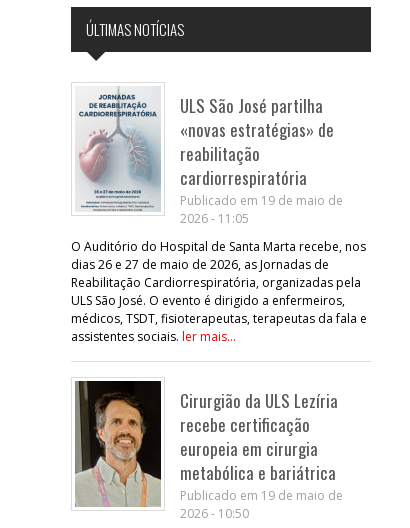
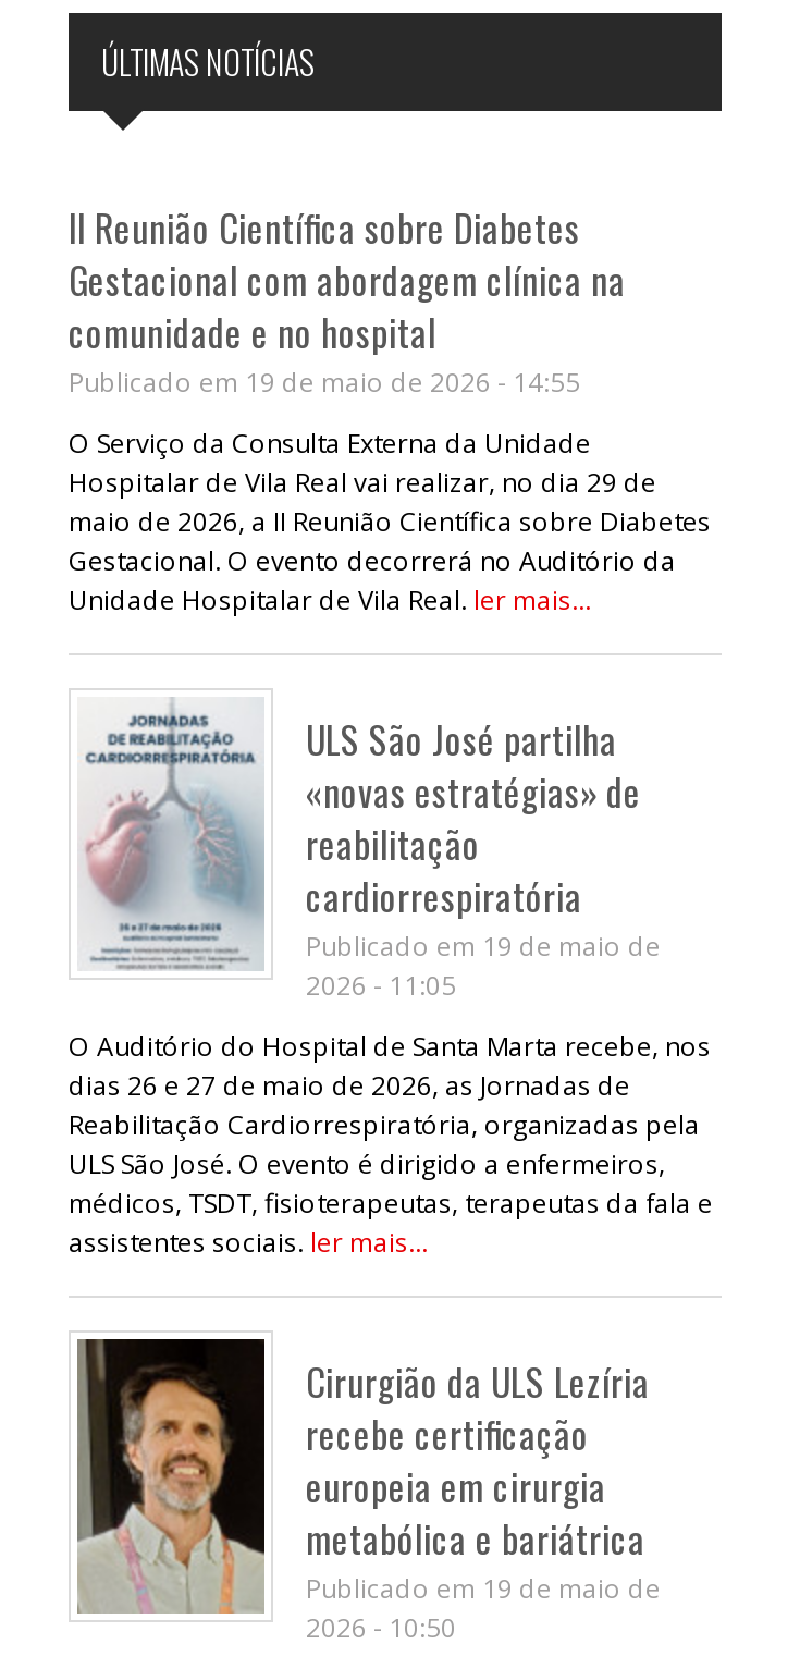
+ II Reunião Científica sobre Diabetes
+ Gestacional com abordagem clínica na
+ comunidade e no hospital
+ Publicado em 19 de maio de 2026 - 14:55
+ O Serviço da Consulta Externa da Unidade
+ Hospitalar de Vila Real vai realizar, no dia 29 de
+ maio de 2026, a II Reunião Científica sobre Diabetes
+ Gestacional. O evento decorrerá no Auditório da
+ Unidade Hospitalar de Vila Real. ler mais...
